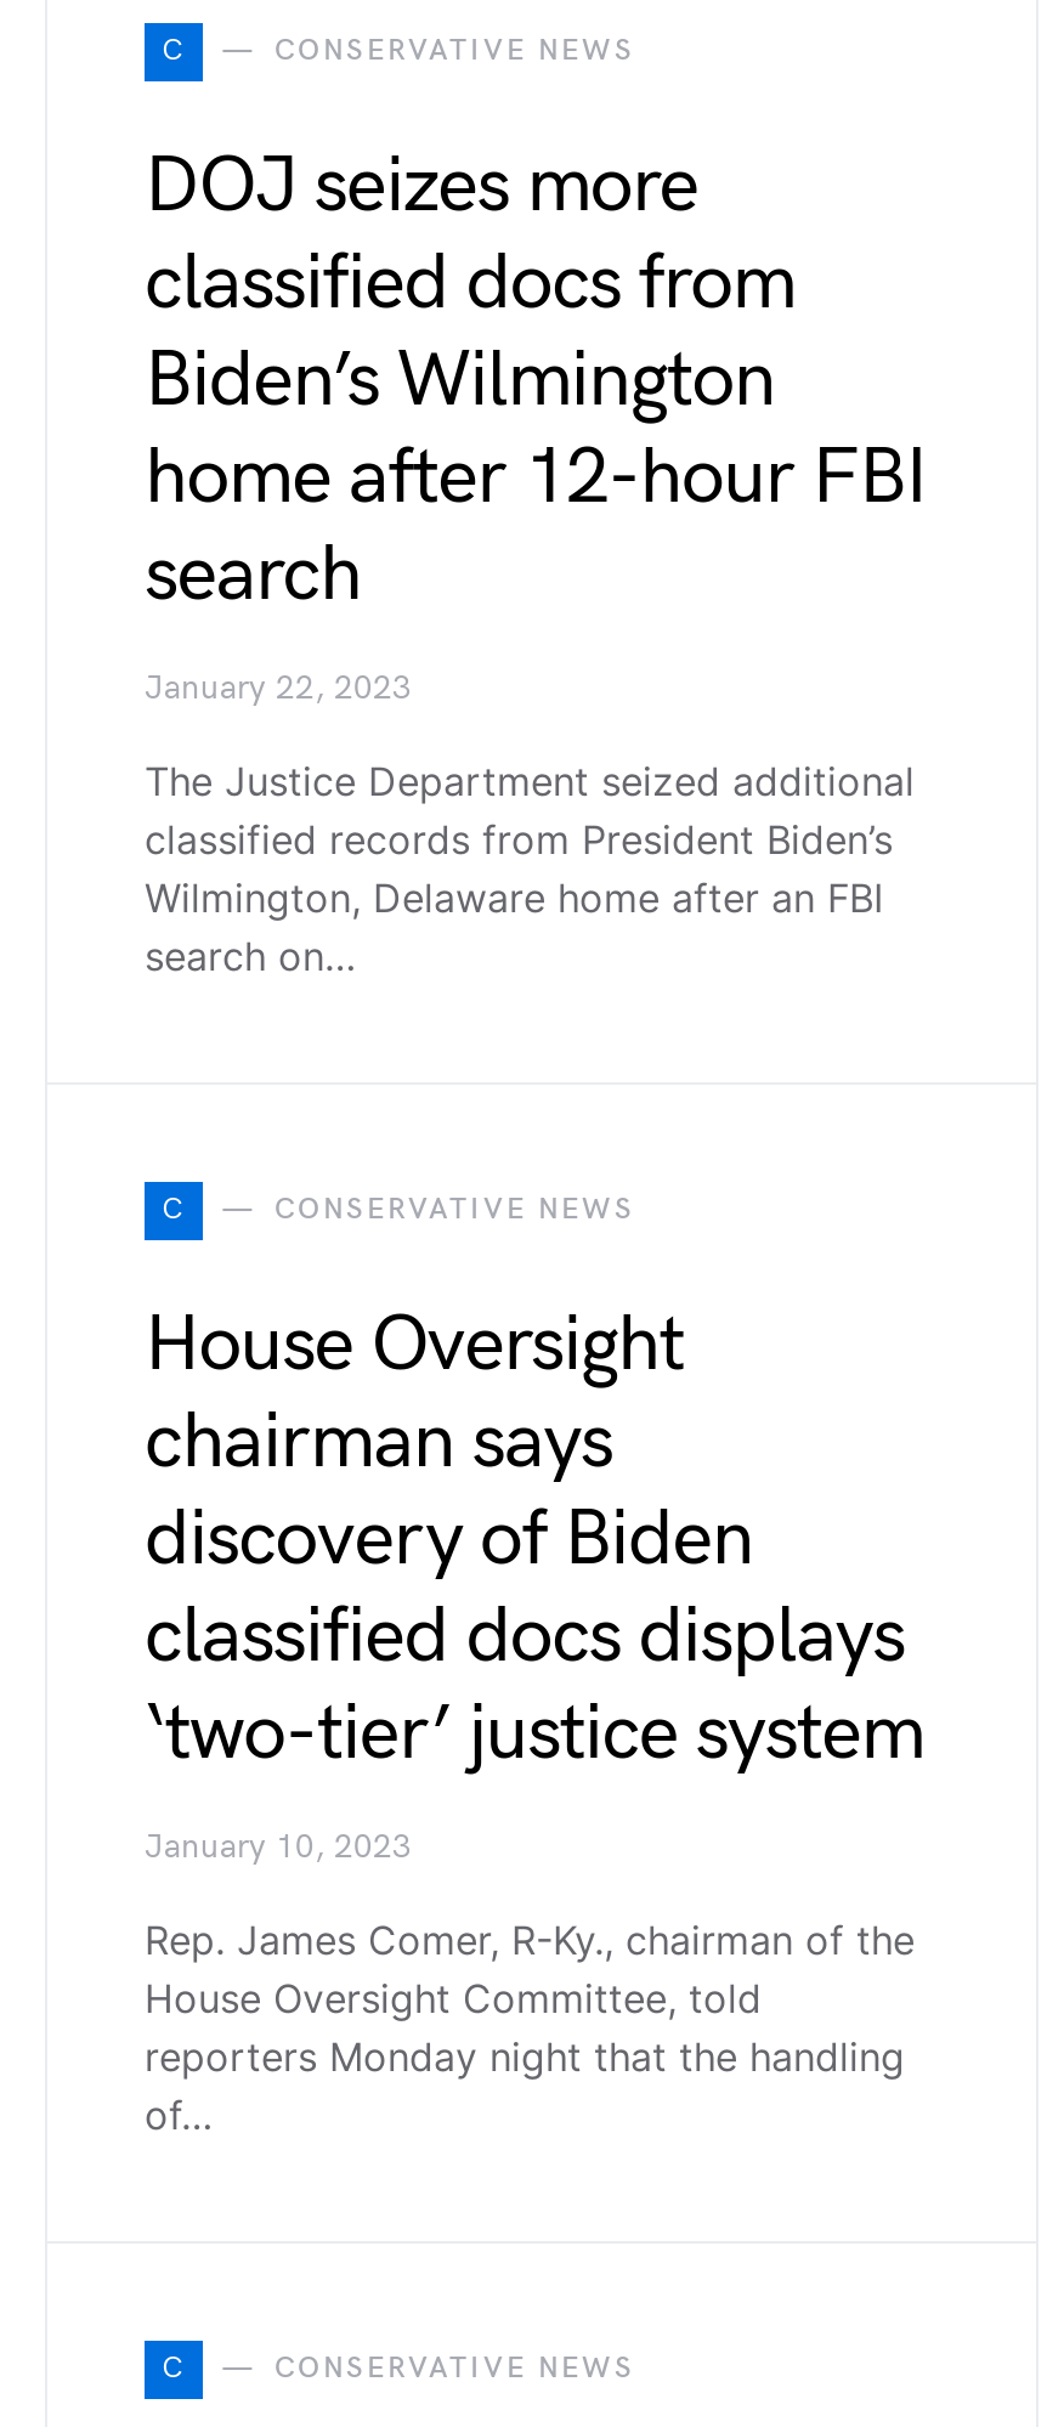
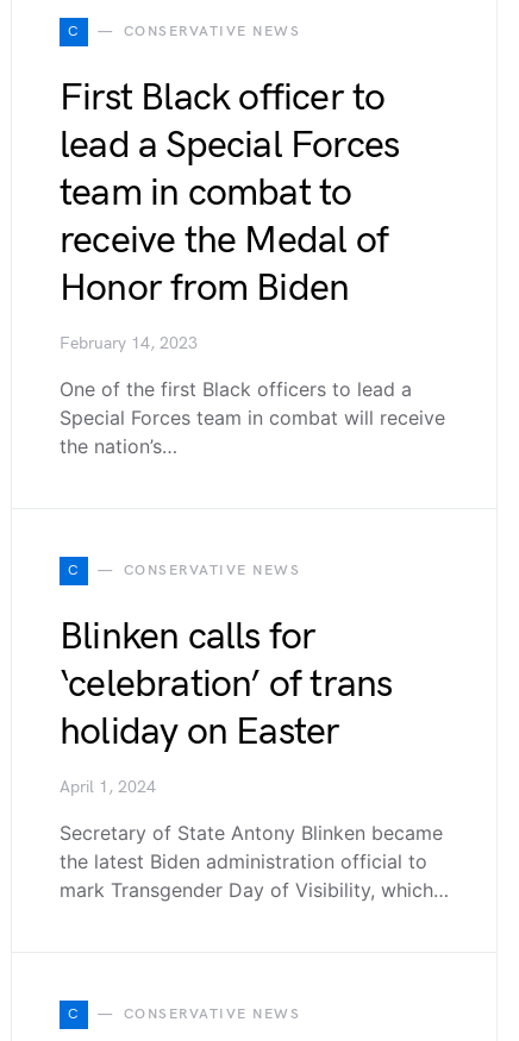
- DOJ seizes more
- classified docs from
- Biden’s Wilmington
- home after 12-hour FBI
- search
+ First Black officer to
+ lead a Special Forces
+ team in combat to
+ receive the Medal of
+ Honor from Biden

- January 22, 2023
+ February 14, 2023

- The Justice Department seized additional
- classified records from President Biden’s
- Wilmington, Delaware home after an FBI
- search on…
+ One of the first Black officers to lead a
+ Special Forces team in combat will receive
+ the nation’s…

- House Oversight
- chairman says
- discovery of Biden
- classified docs displays
- ‘two-tier’ justice system
+ Blinken calls for
+ ‘celebration’ of trans
+ holiday on Easter

- January 10, 2023
+ April 1, 2024

- Rep. James Comer, R-Ky., chairman of the
- House Oversight Committee, told
- reporters Monday night that the handling
- of…
+ Secretary of State Antony Blinken became
+ the latest Biden administration official to
+ mark Transgender Day of Visibility, which…
